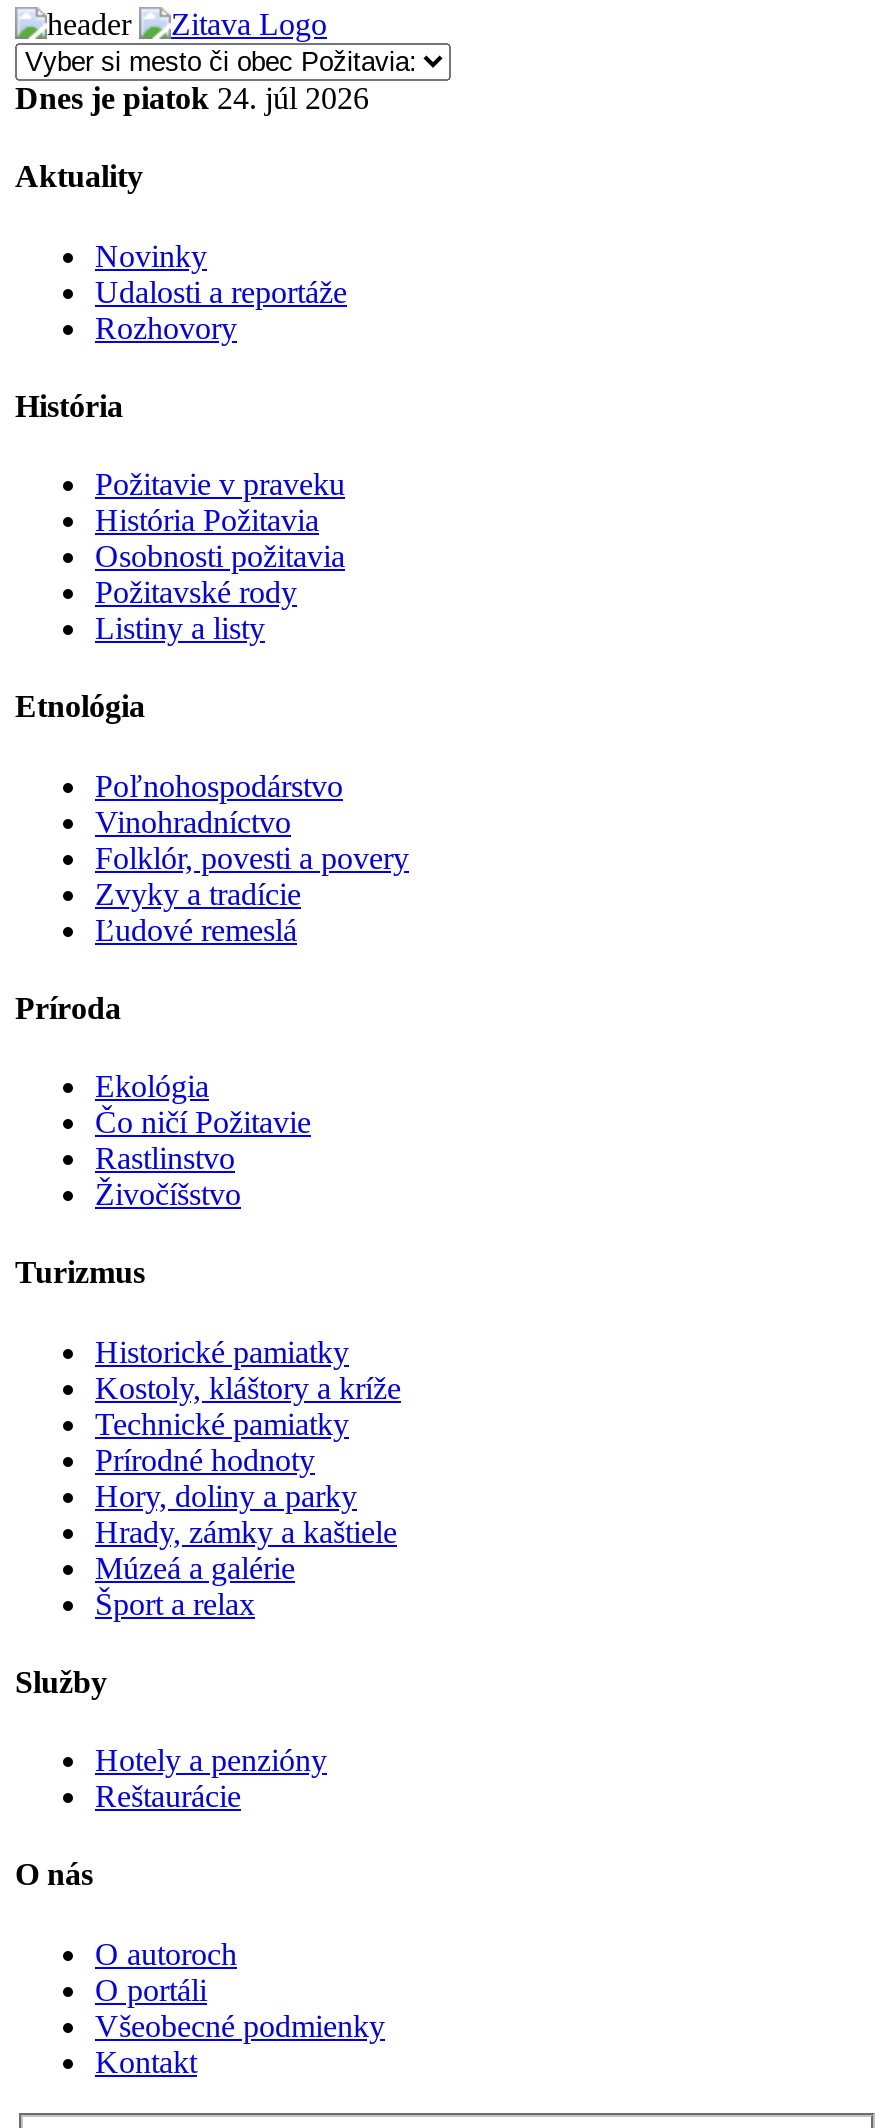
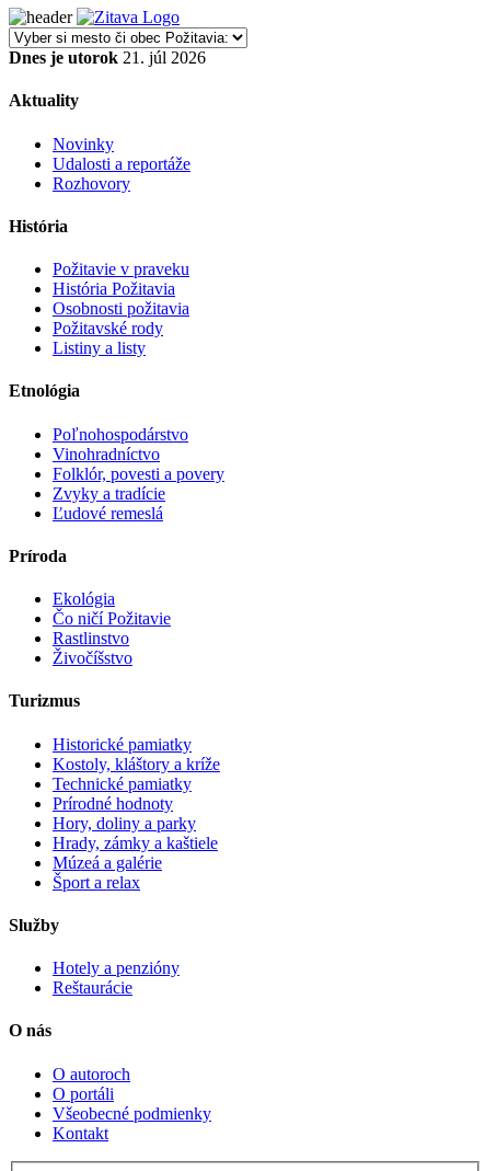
- Dnes je piatok24. júl 2026
+ Dnes je utorok21. júl 2026
